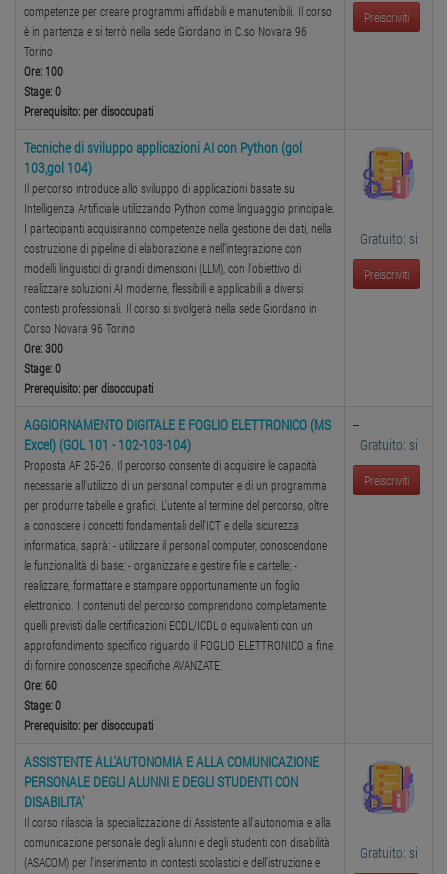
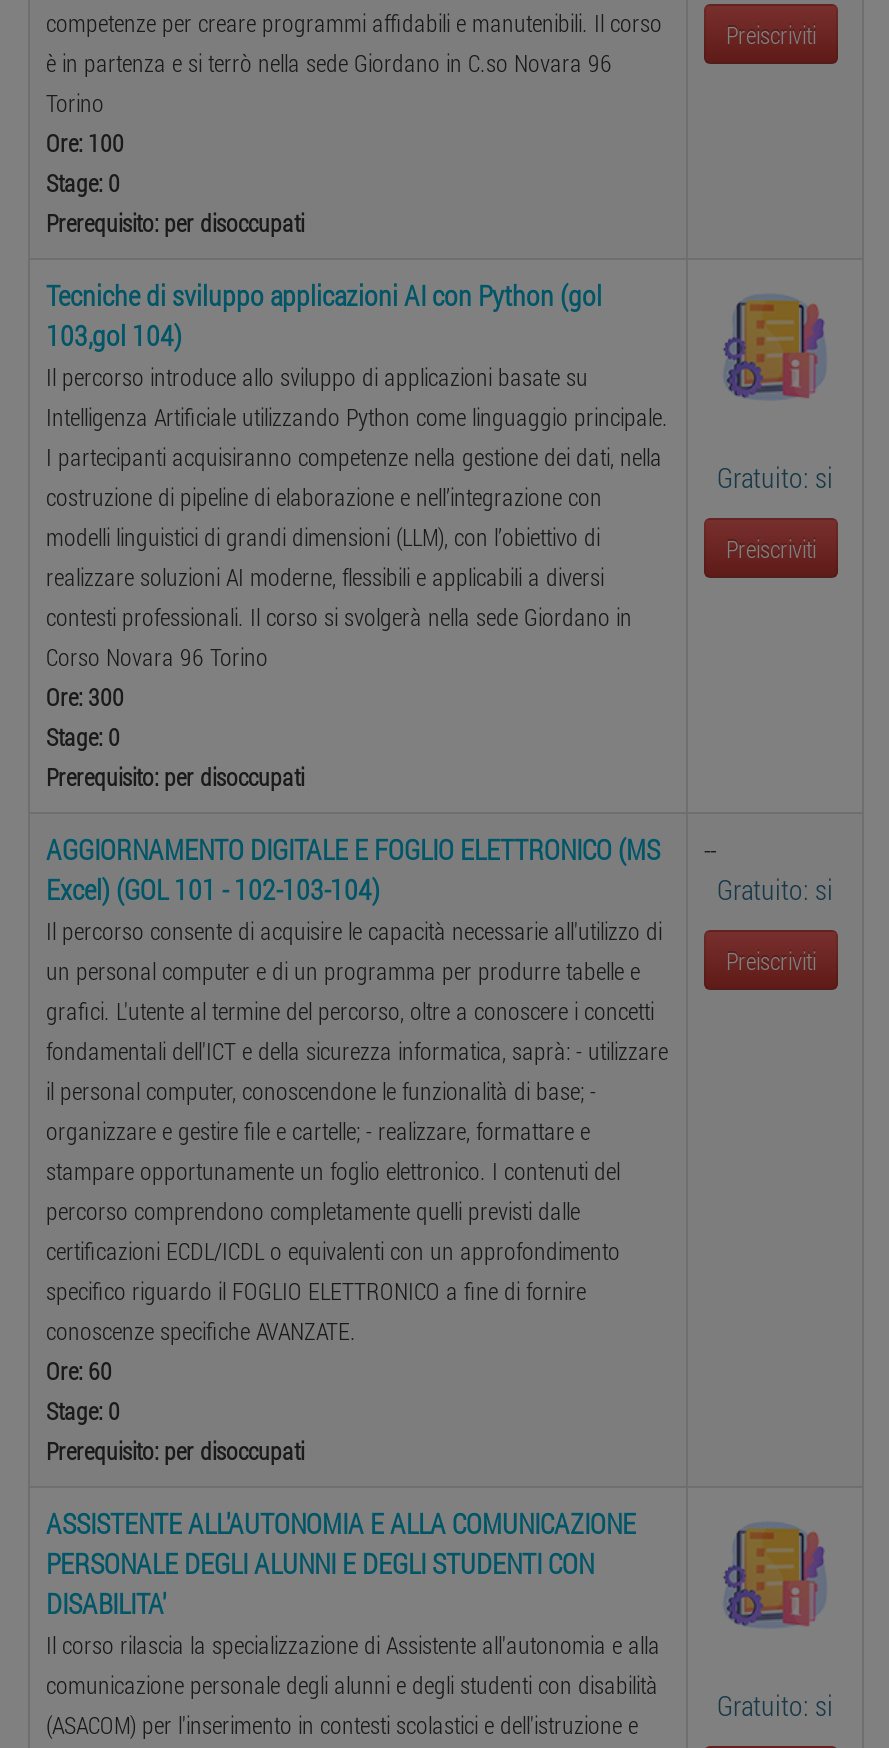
- Proposta AF 25-26. Il percorso consente di acquisire le capacità
- necessarie all'utilizzo di un personal computer e di un programma
- per produrre tabelle e grafici. L'utente al termine del percorso, oltre
- a conoscere i concetti fondamentali dell'ICT e della sicurezza
- informatica, saprà: - utilizzare il personal computer, conoscendone
- le funzionalità di base; - organizzare e gestire file e cartelle; -
- realizzare, formattare e stampare opportunamente un foglio
- elettronico. I contenuti del percorso comprendono completamente
- quelli previsti dalle certificazioni ECDL/ICDL o equivalenti con un
- approfondimento specifico riguardo il FOGLIO ELETTRONICO a fine
- di fornire conoscenze specifiche AVANZATE.
+ Il percorso consente di acquisire le capacità necessarie all'utilizzo di
+ un personal computer e di un programma per produrre tabelle e
+ grafici. L'utente al termine del percorso, oltre a conoscere i concetti
+ fondamentali dell'ICT e della sicurezza informatica, saprà: - utilizzare
+ il personal computer, conoscendone le funzionalità di base; -
+ organizzare e gestire file e cartelle; - realizzare, formattare e
+ stampare opportunamente un foglio elettronico. I contenuti del
+ percorso comprendono completamente quelli previsti dalle
+ certificazioni ECDL/ICDL o equivalenti con un approfondimento
+ specifico riguardo il FOGLIO ELETTRONICO a fine di fornire
+ conoscenze specifiche AVANZATE.
